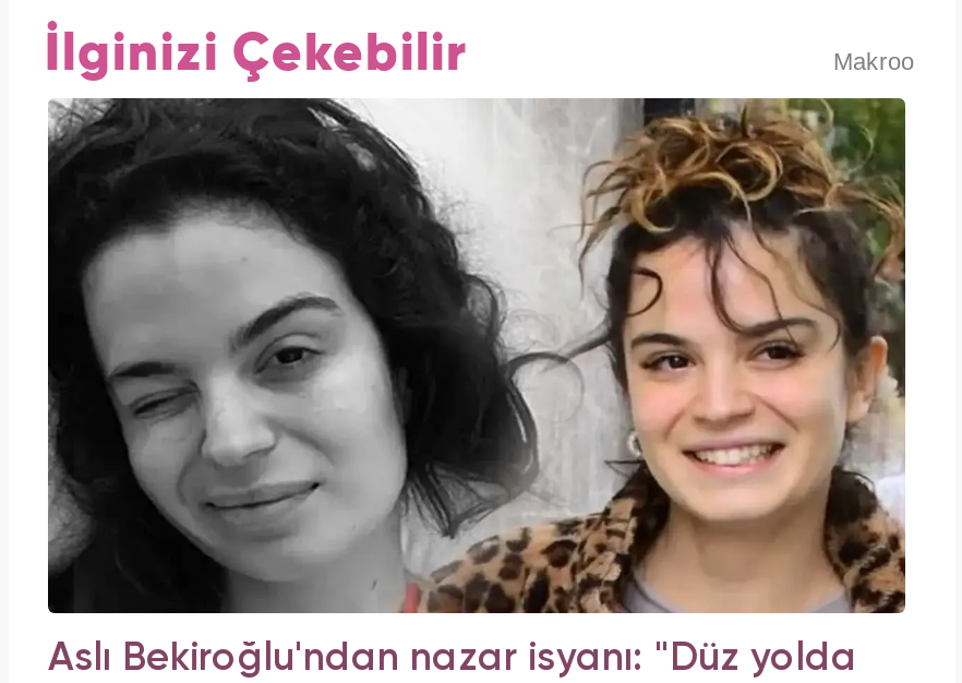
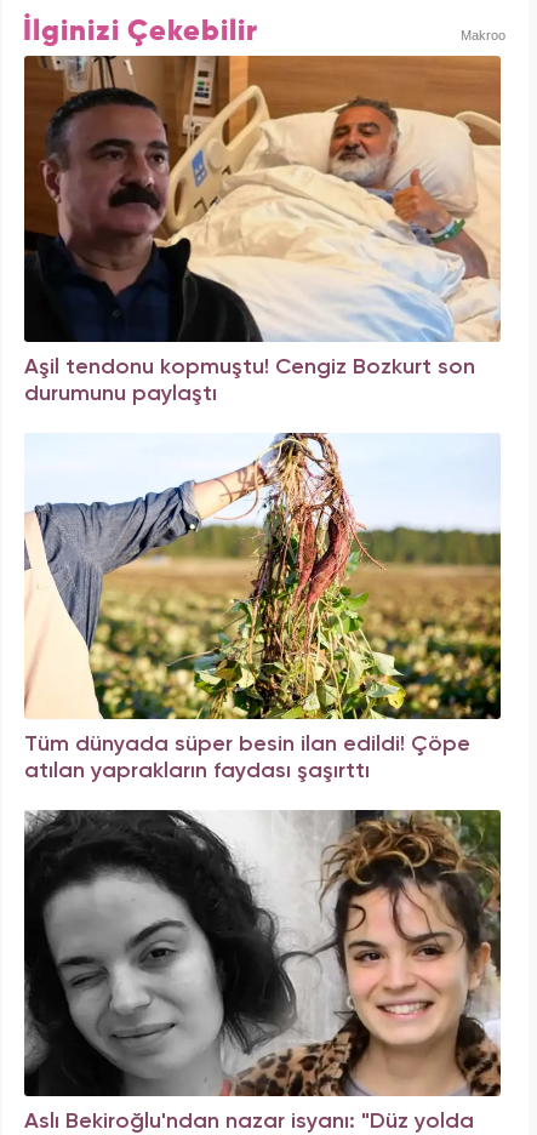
+ [image]
+ Aşil tendonu kopmuştu! Cengiz Bozkurt son
+ durumunu paylaştı

+ [image]
+ Tüm dünyada süper besin ilan edildi! Çöpe
+ atılan yaprakların faydası şaşırttı
